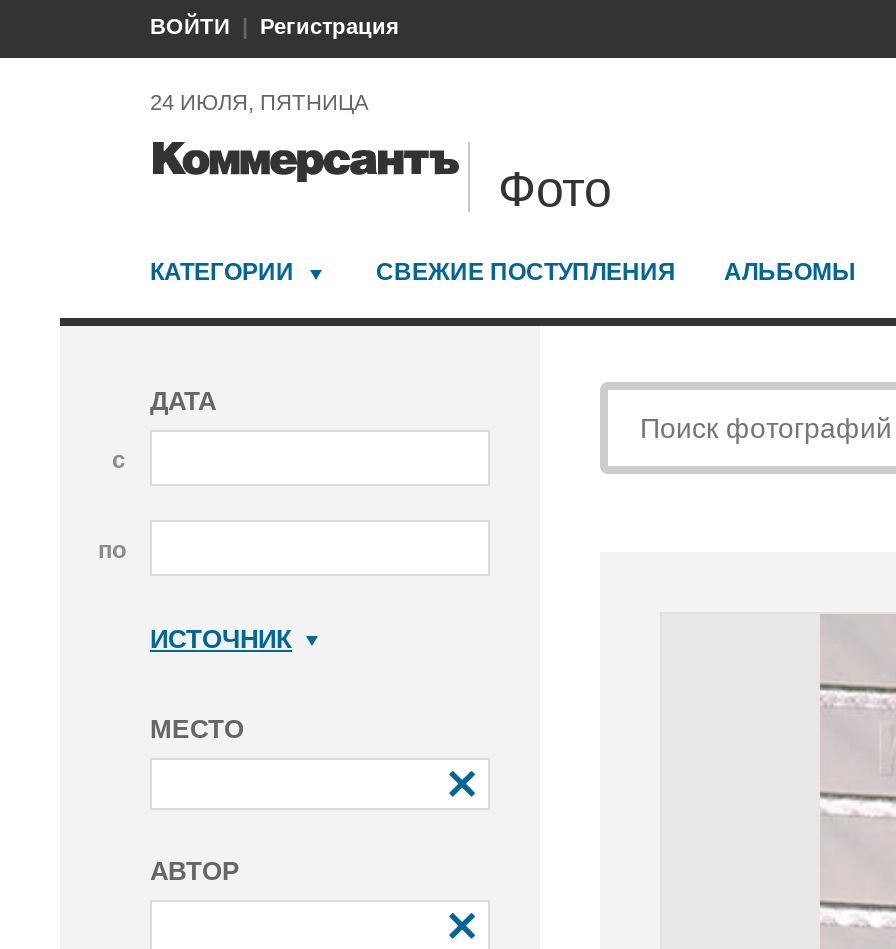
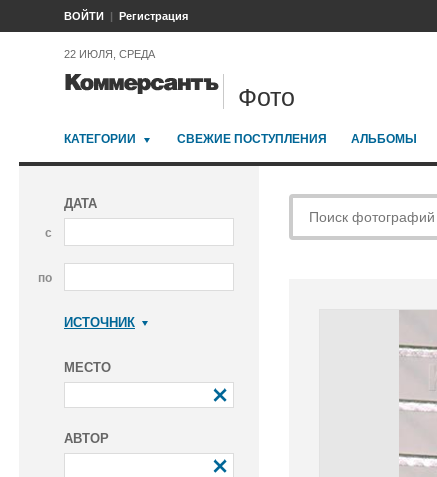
- 24 ИЮЛЯ, ПЯТНИЦА
+ 22 ИЮЛЯ, СРЕДА
